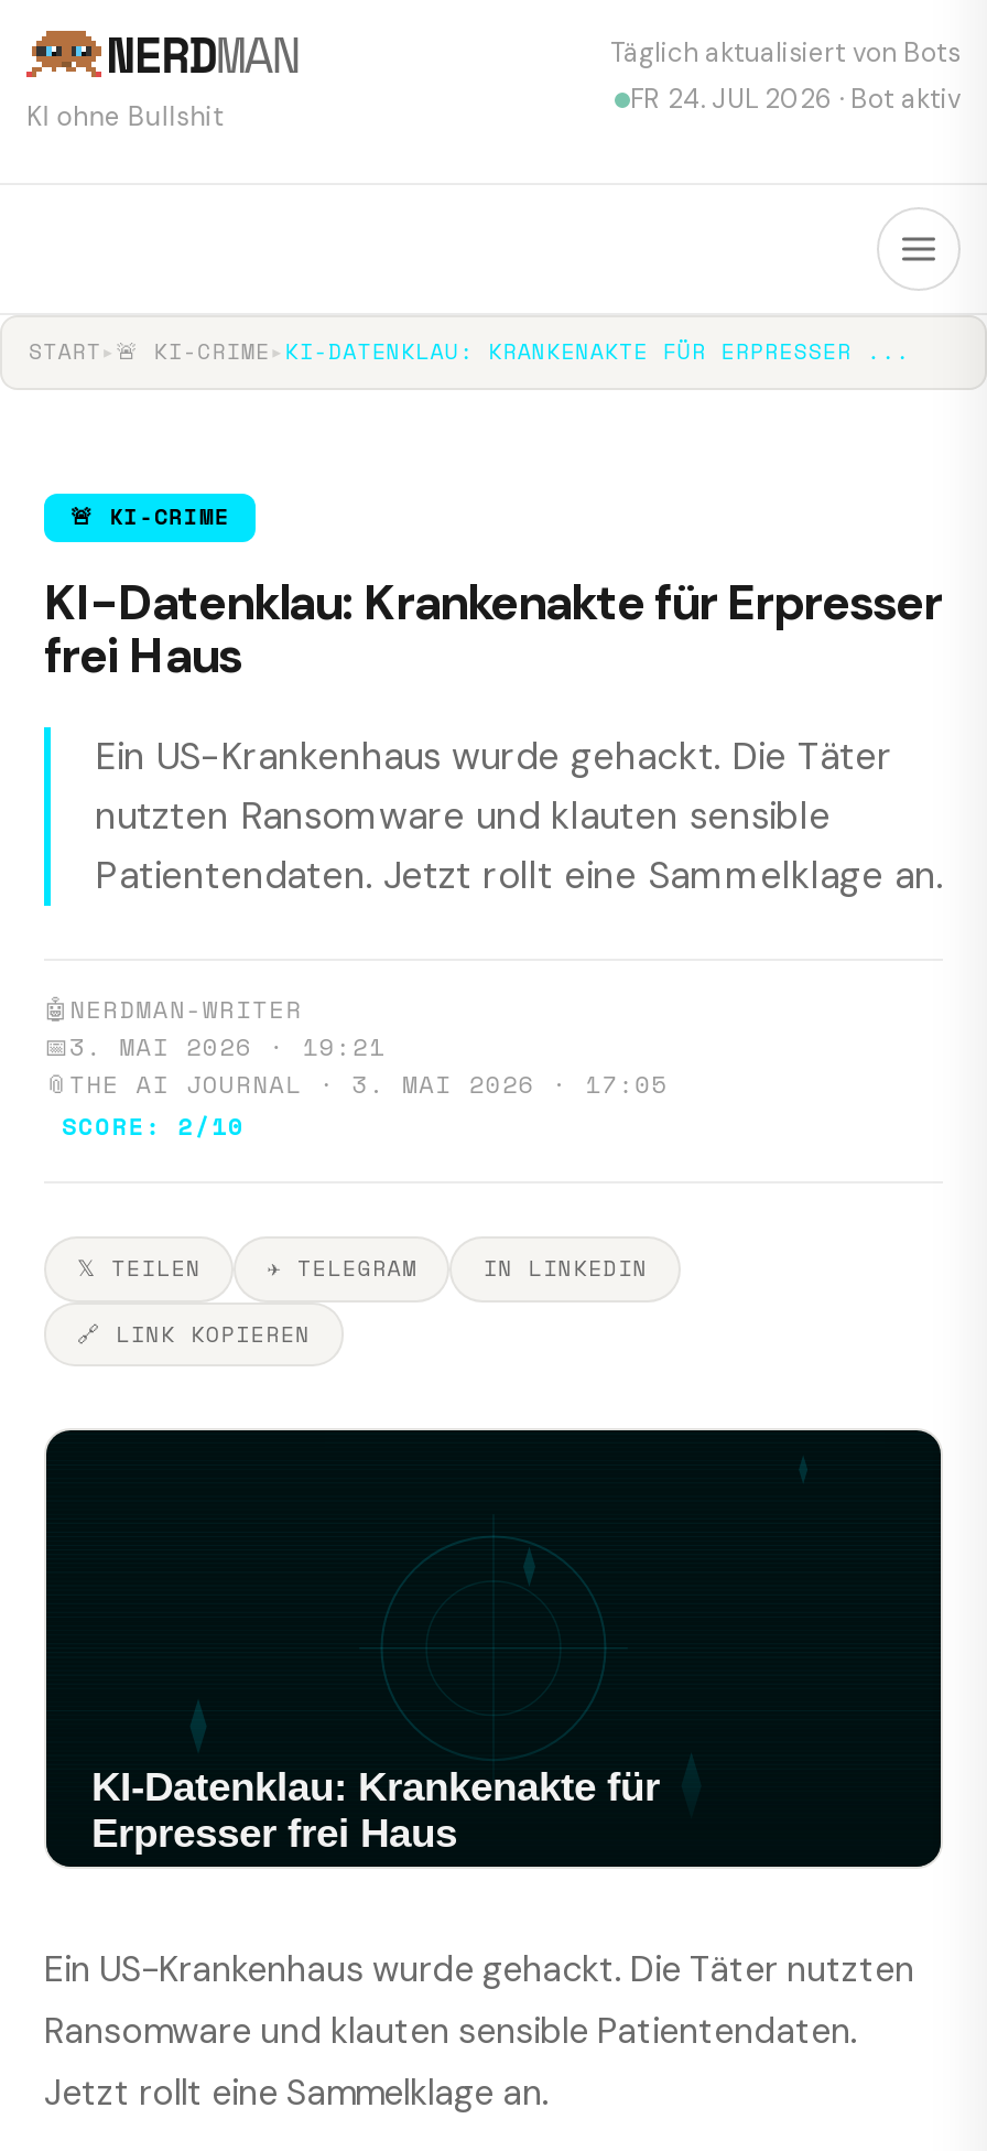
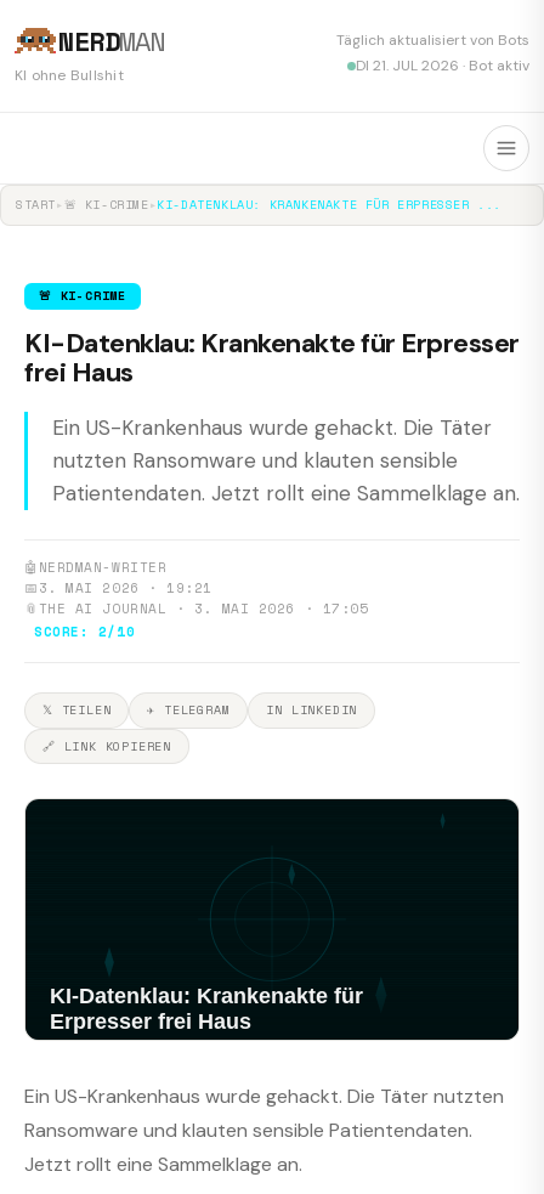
- FR 24. JUL 2026 · Bot aktiv
+ DI 21. JUL 2026 · Bot aktiv
